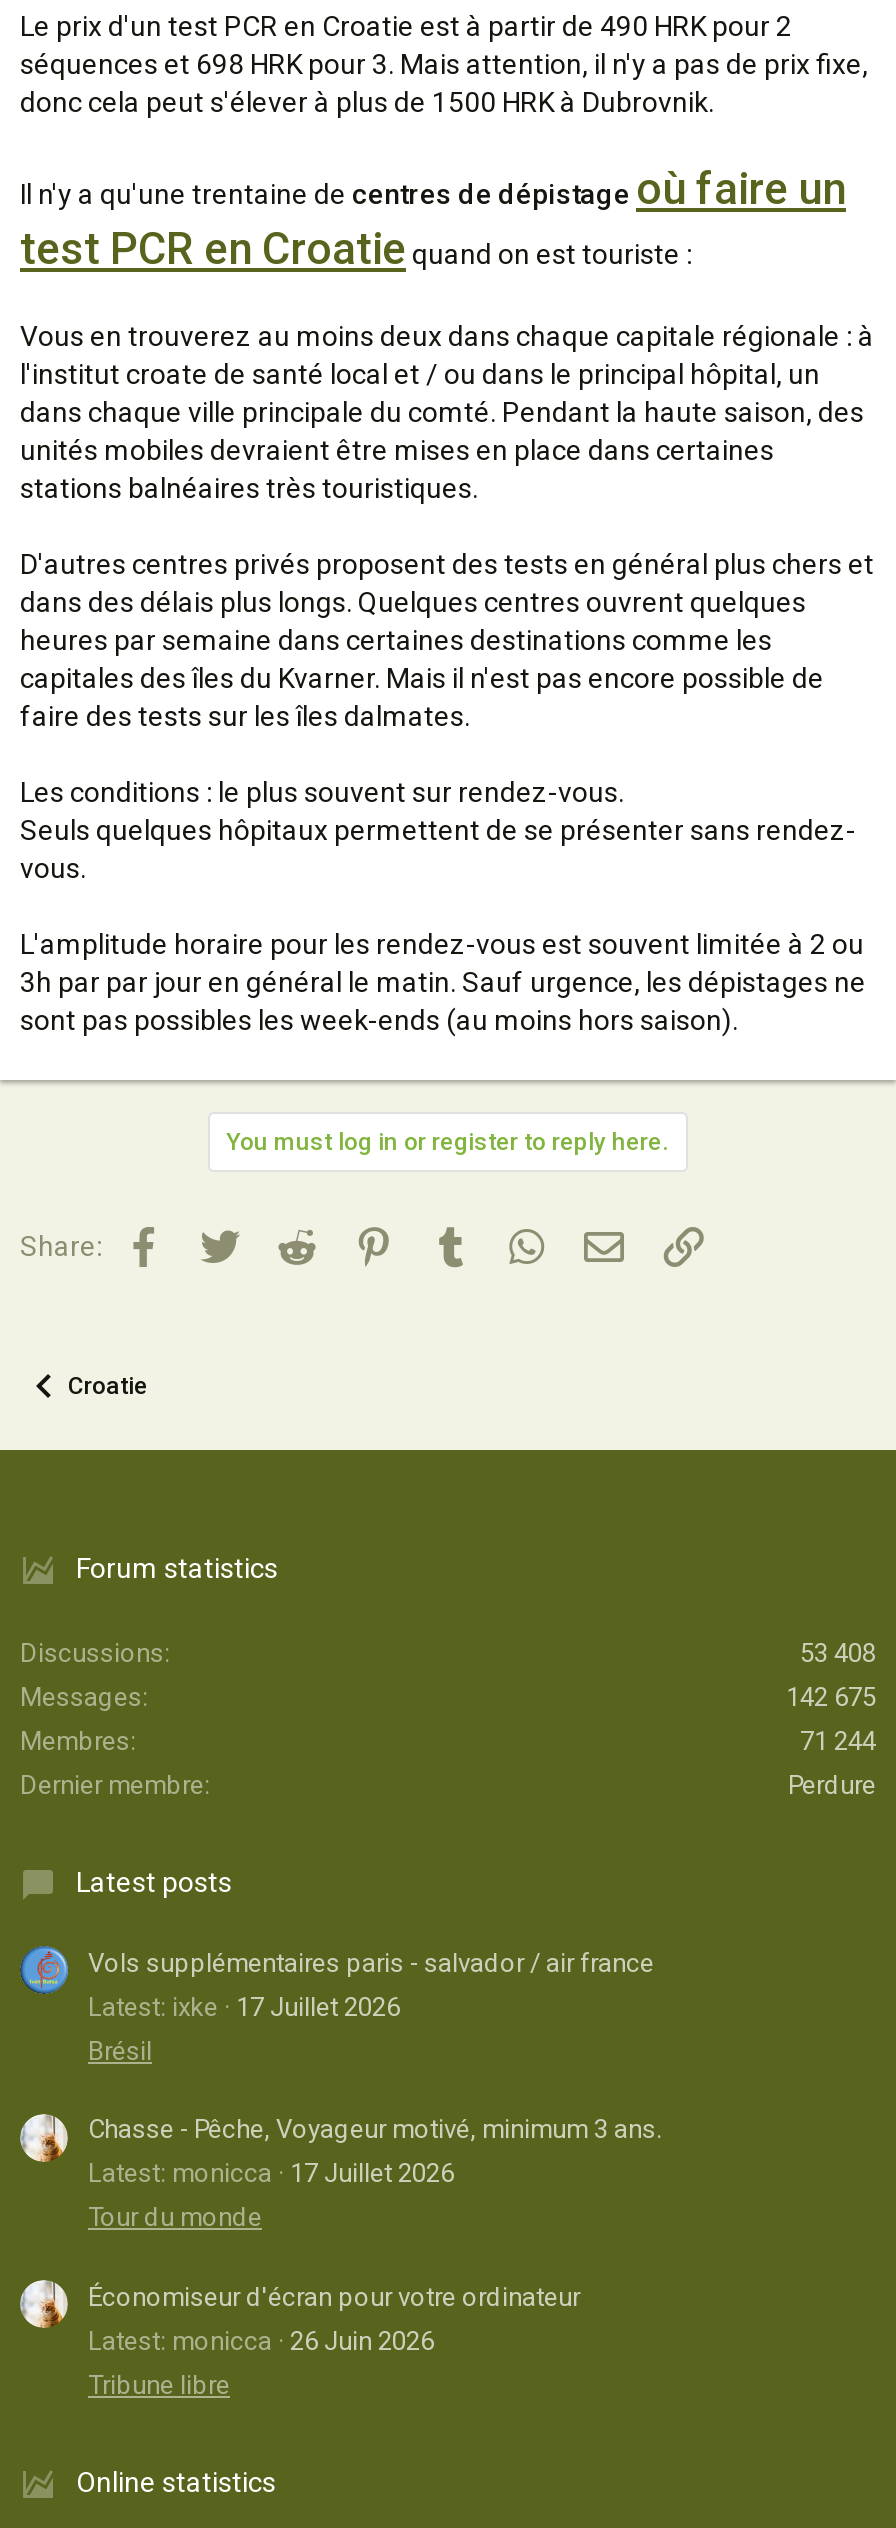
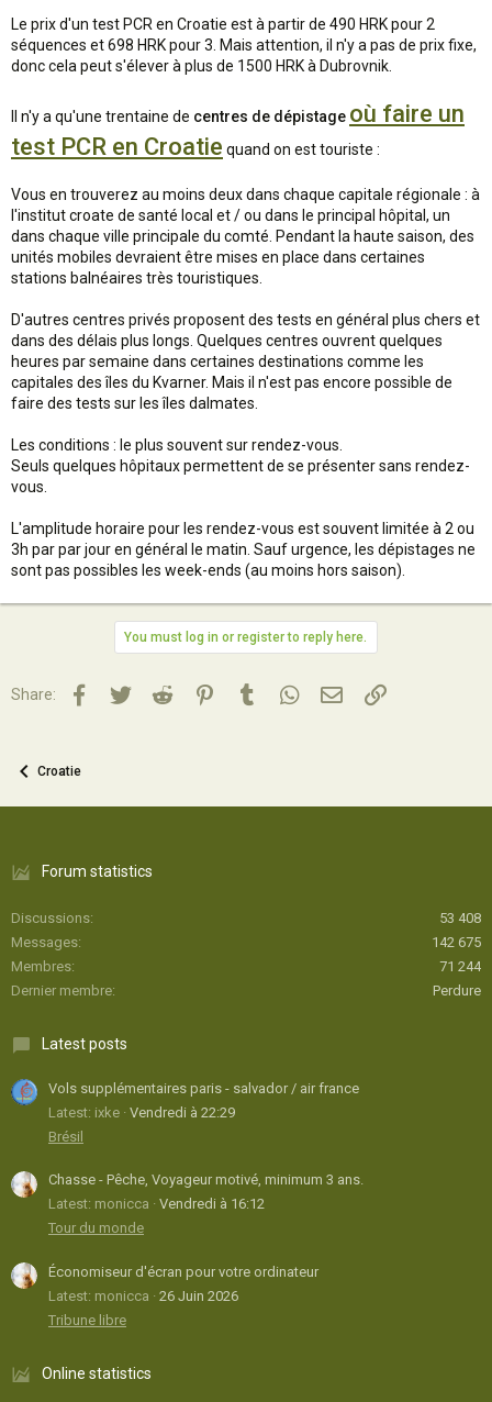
- Latest: ixke 17 Juillet 2026
+ Latest: ixke Vendredi à 22:29

- Latest: monicca 17 Juillet 2026
+ Latest: monicca Vendredi à 16:12
